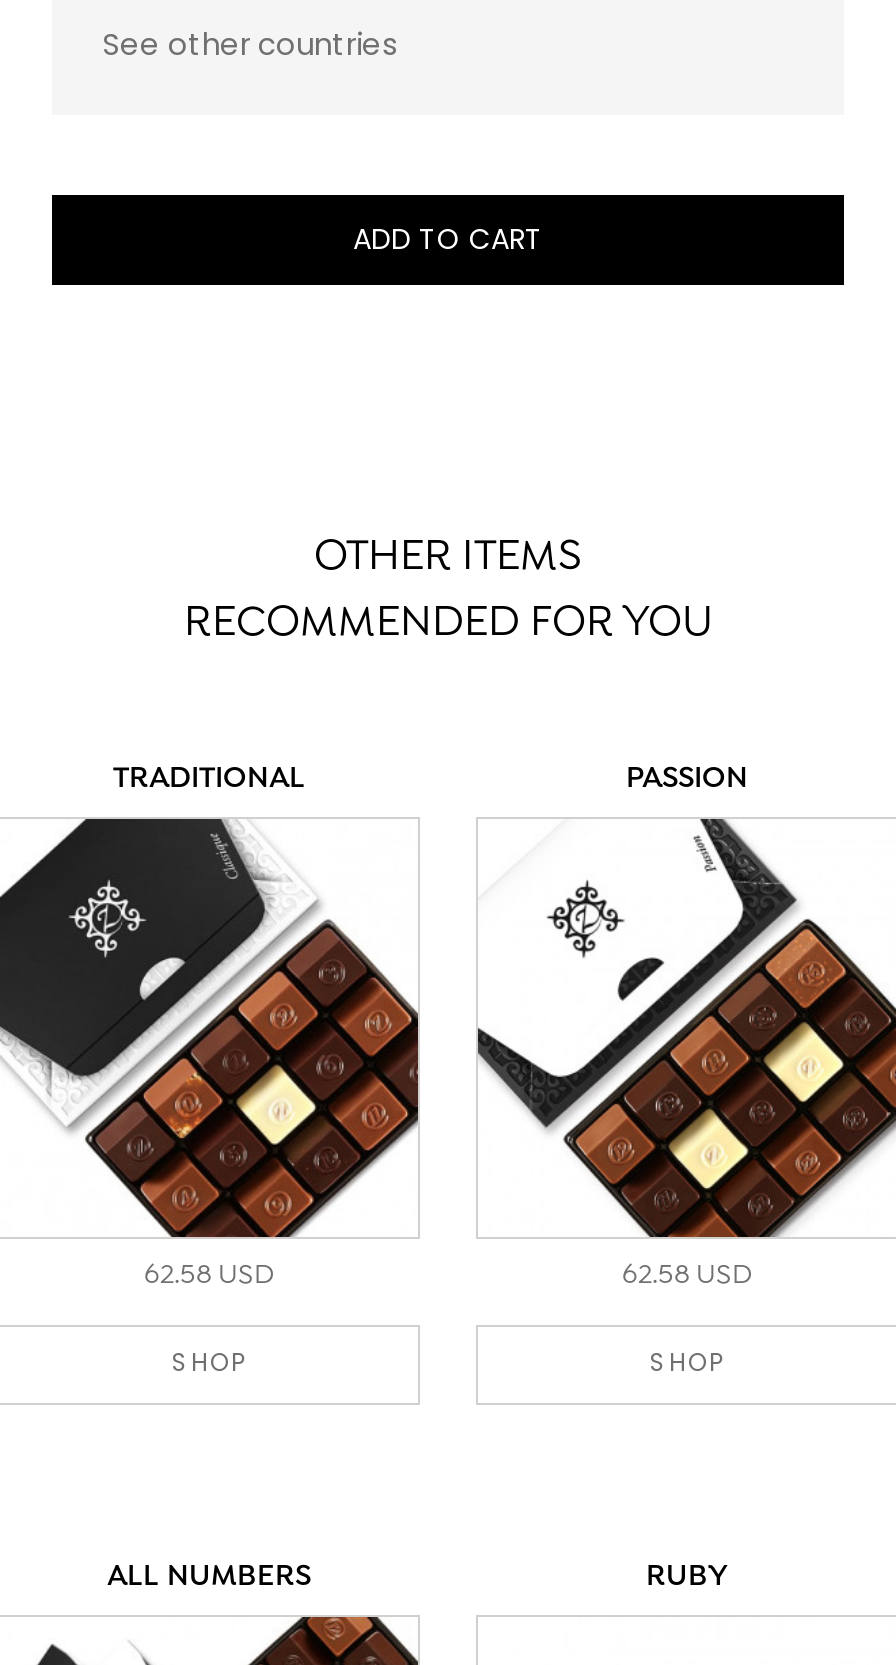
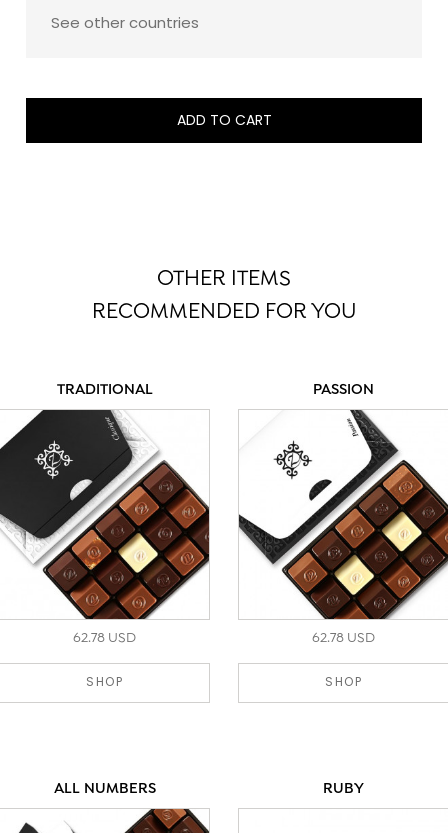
- 62.58 USD
+ 62.78 USD

- 62.58 USD
+ 62.78 USD
